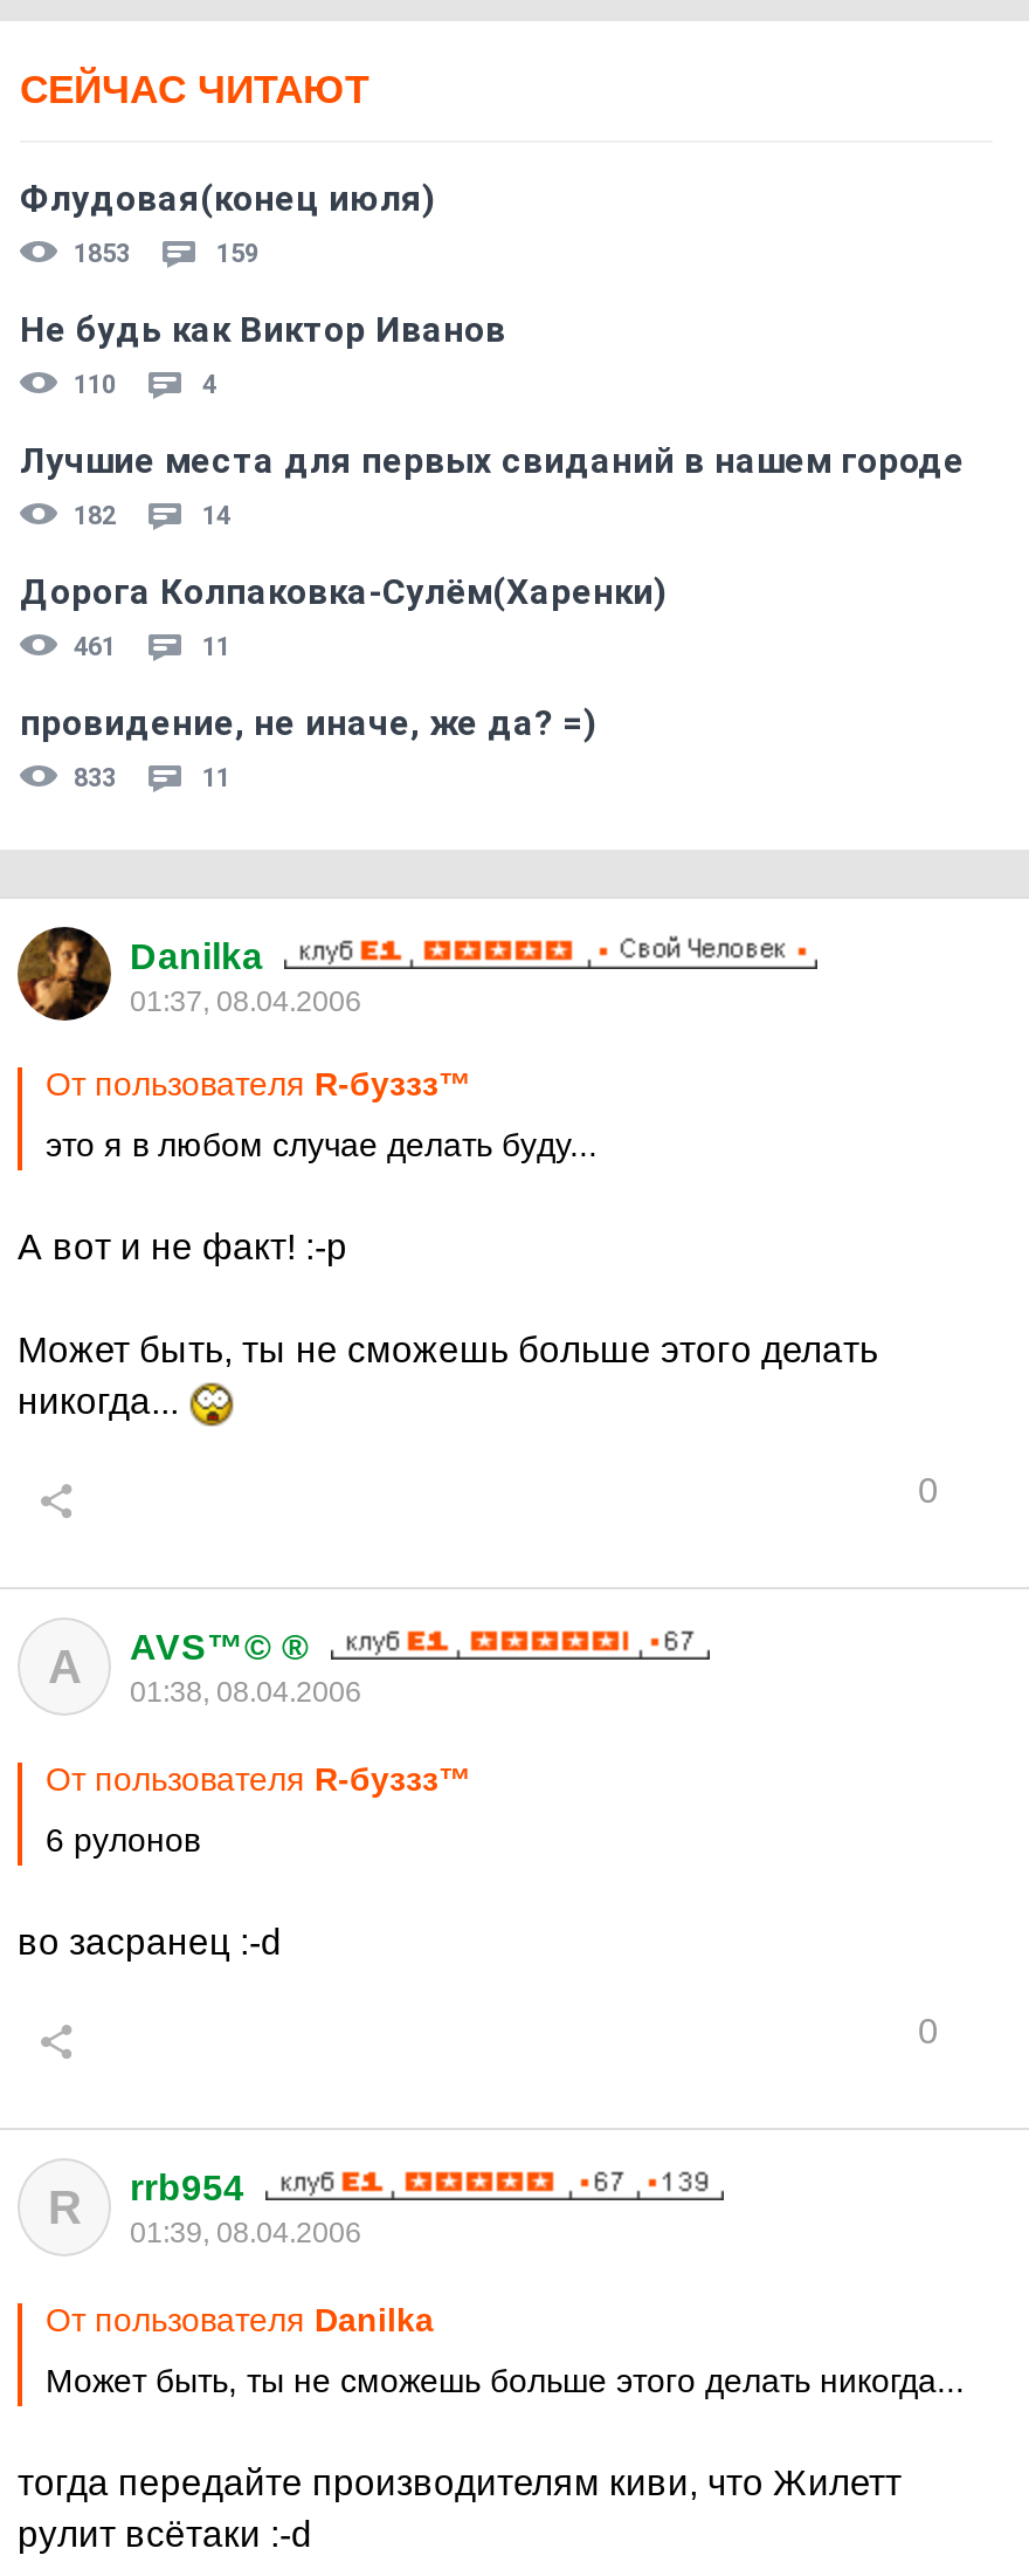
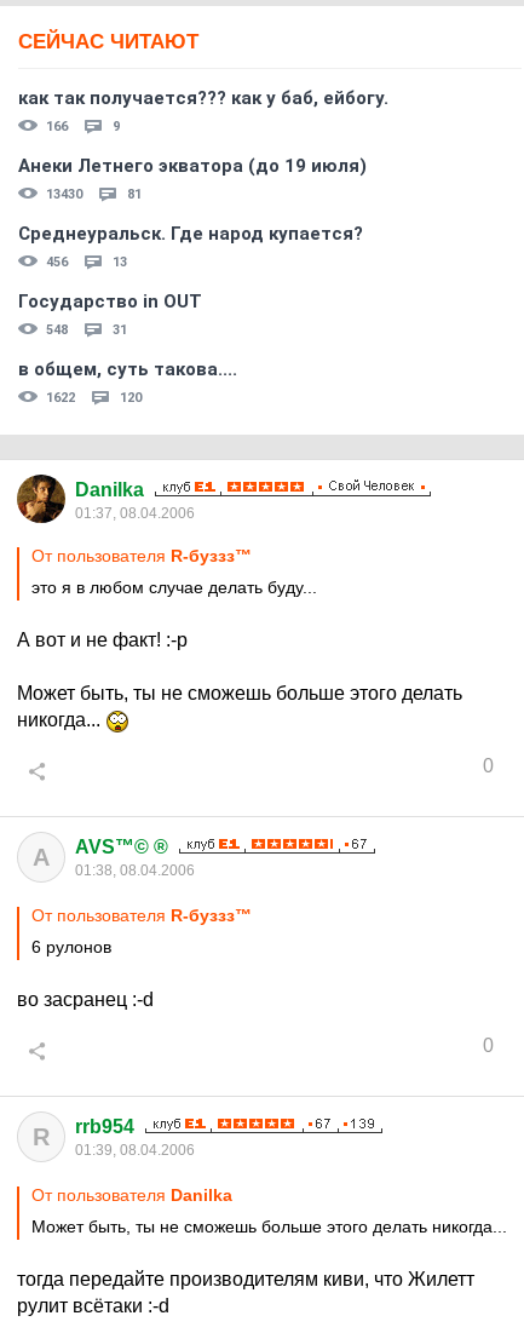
- Флудовая(конец июля)
- 1853
- 159
+ как так получается??? как у баб, ейбогу.
+ 166
+ 9

- Не будь как Виктор Иванов
- 110
- 4
+ Анеки Летнего экватора (до 19 июля)
+ 13430
+ 81

- Лучшие места для первых свиданий в нашем городе
- 182
- 14
+ Среднеуральск. Где народ купается?
+ 456
+ 13

- Дорога Колпаковка-Сулём(Харенки)
- 461
- 11
+ Государство in OUT
+ 548
+ 31

- провидение, не иначе, же да? =)
- 833
- 11
+ в общем, суть такова....
+ 1622
+ 120
